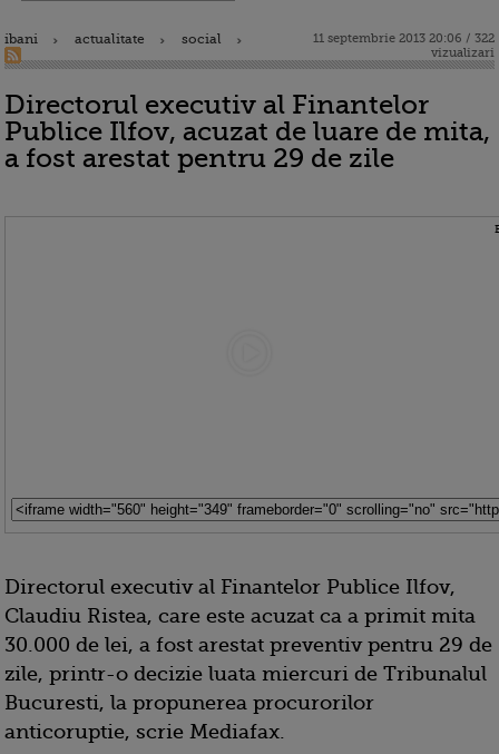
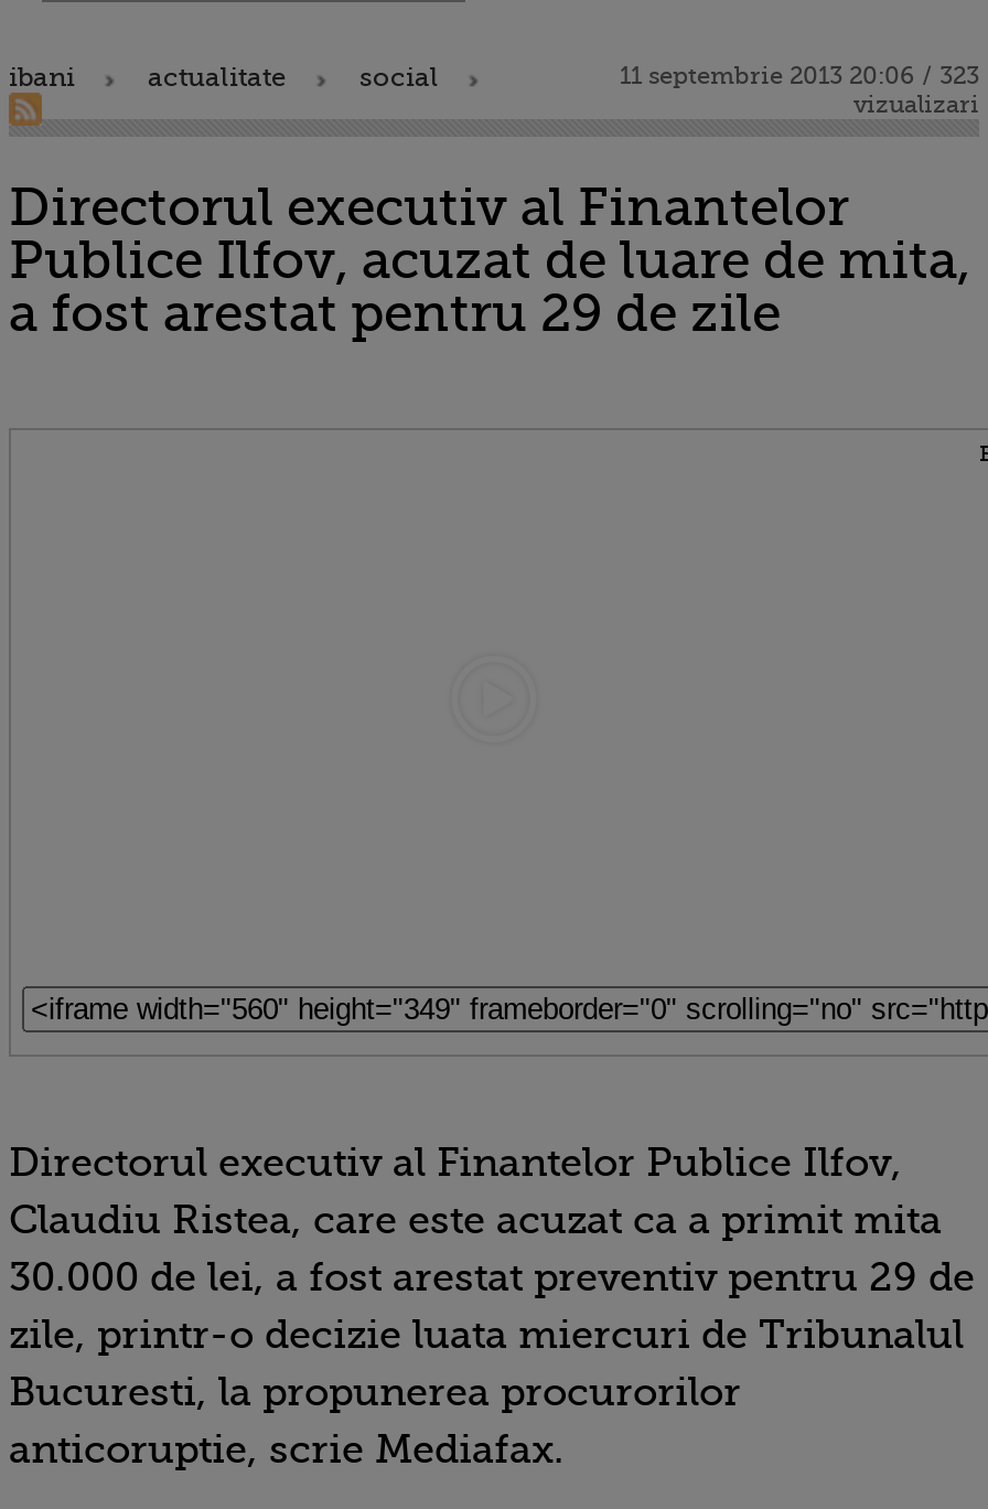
- 11 septembrie 2013 20:06 / 322
+ 11 septembrie 2013 20:06 / 323
